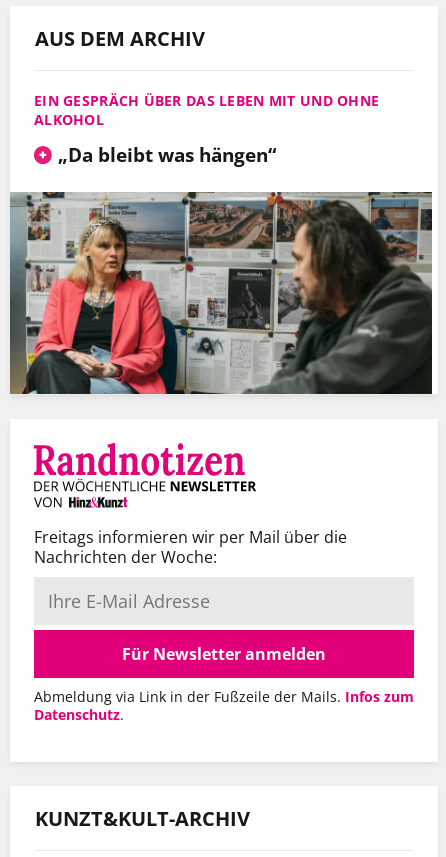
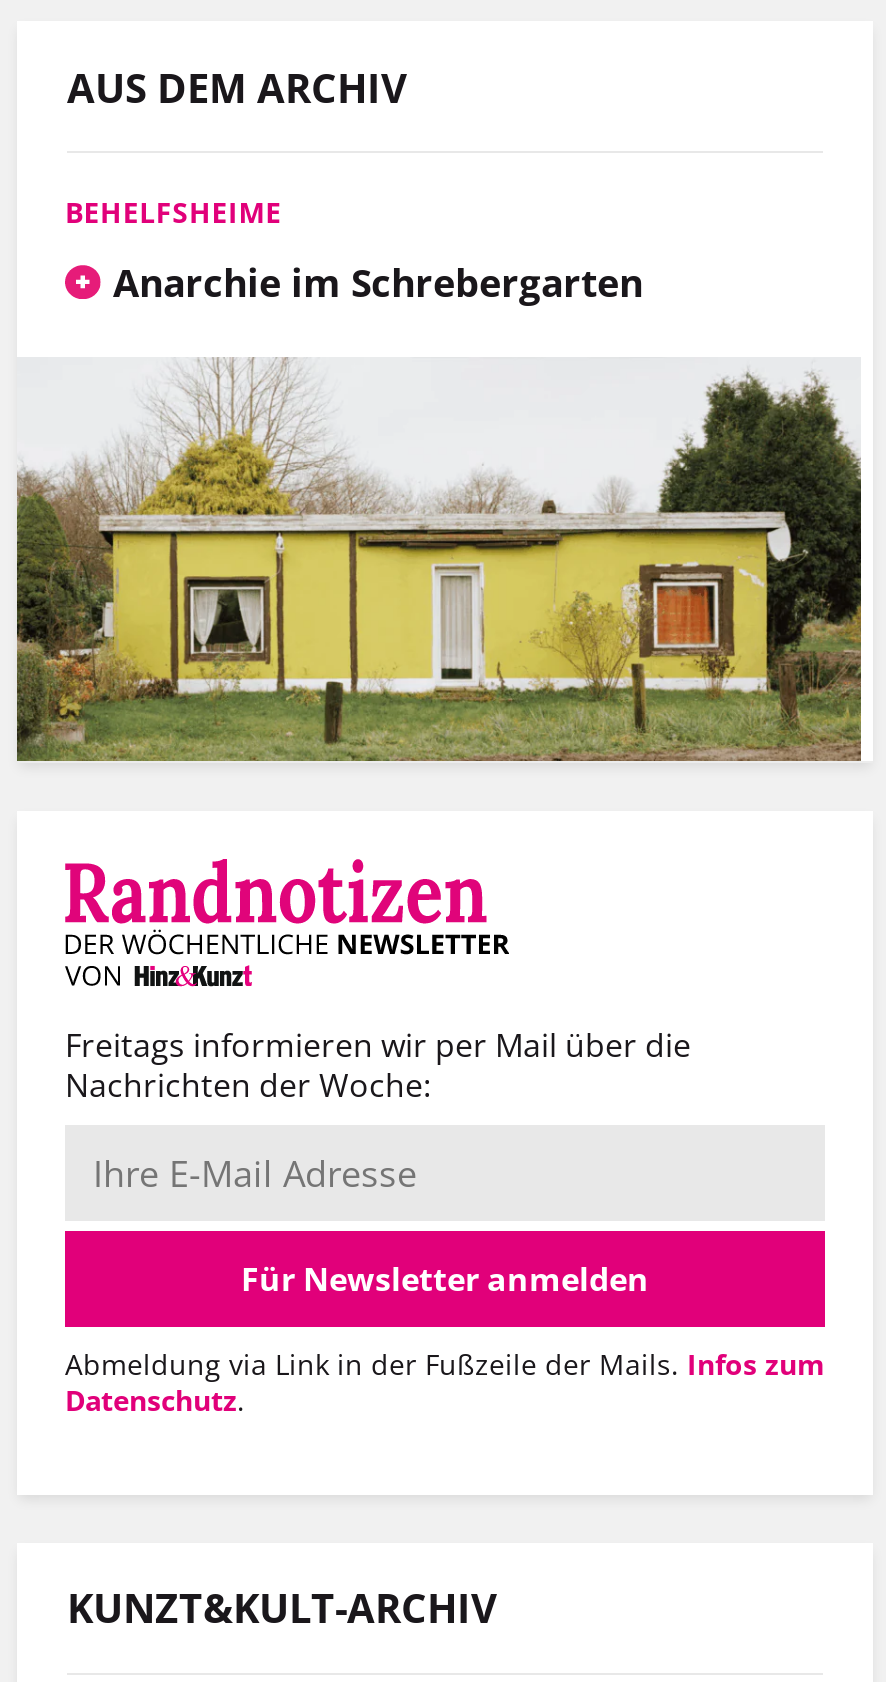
- EIN GESPRÄCH ÜBER DAS LEBEN MIT UND OHNE
- ALKOHOL
- „Da bleibt was hängen“
+ BEHELFSHEIME
+ Anarchie im Schrebergarten

- [image]
+ [image]
